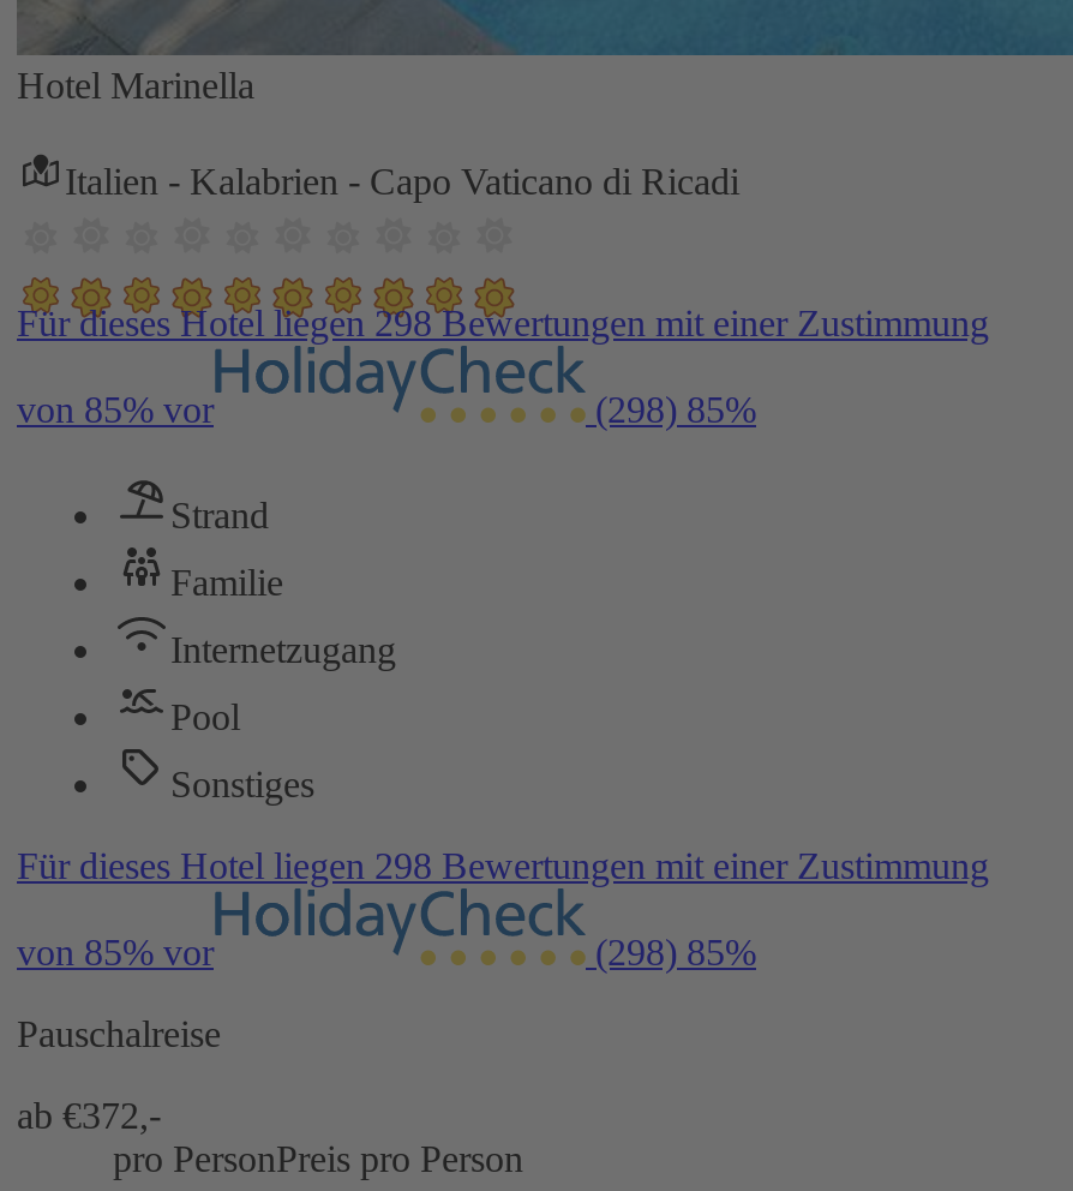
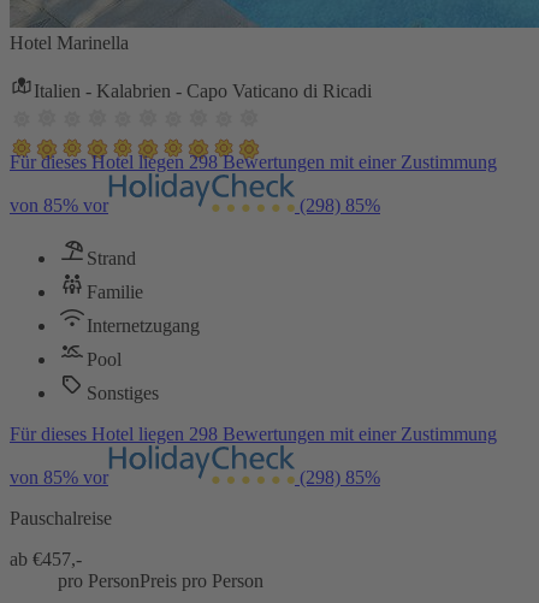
- ab €372,-
+ ab €457,-
